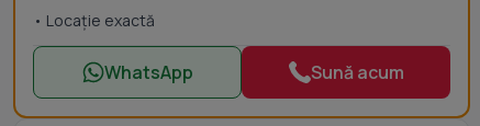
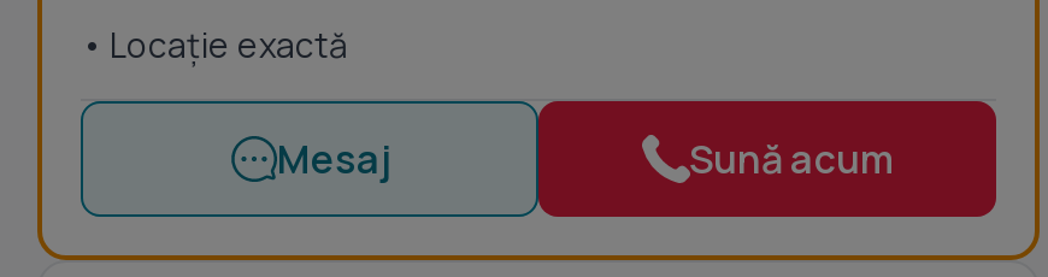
- WhatsApp
+ Mesaj
